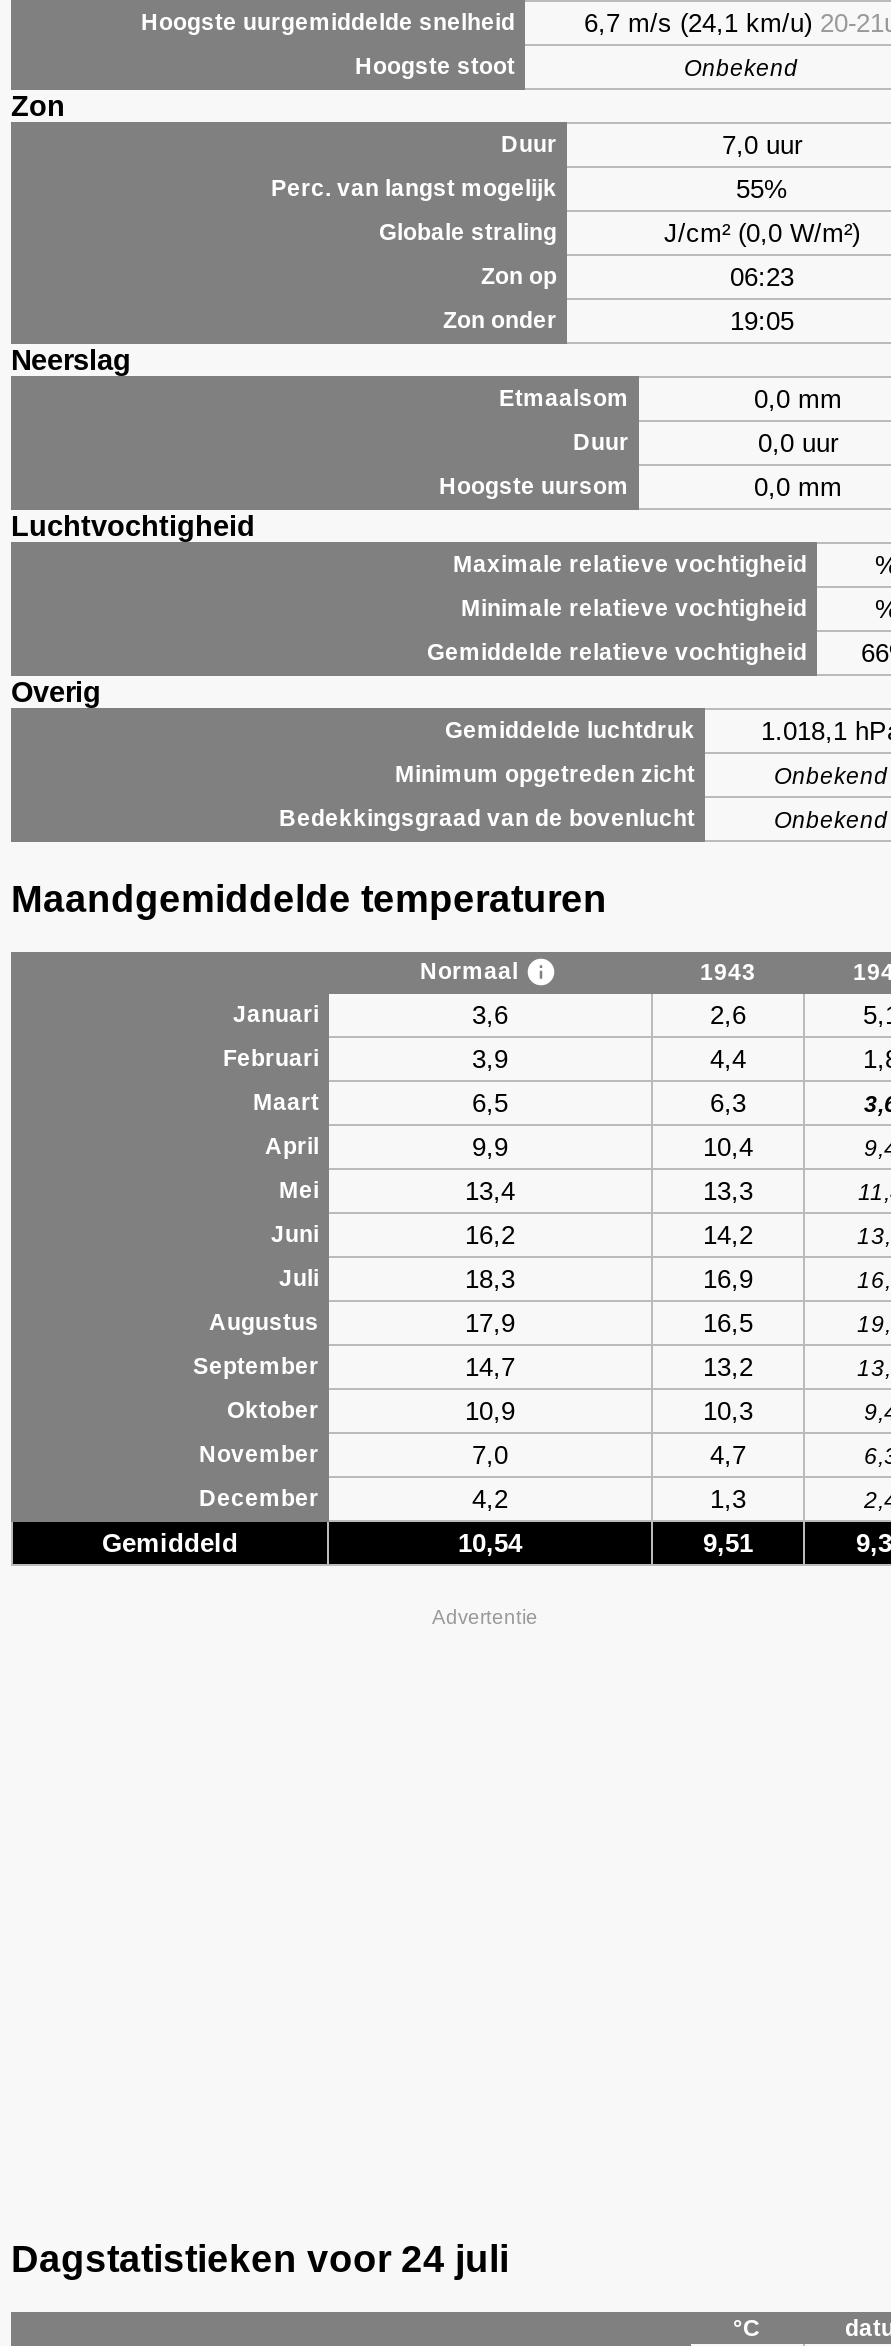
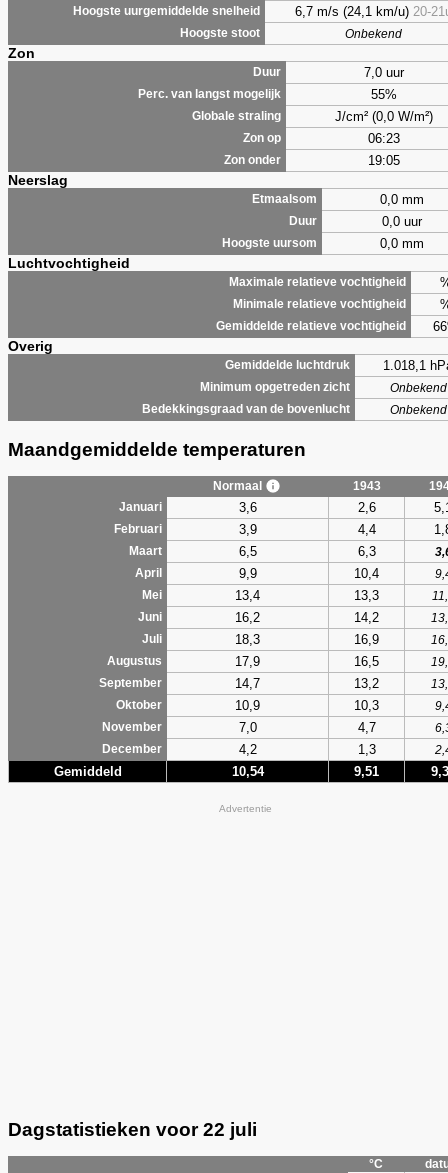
- Dagstatistieken voor 24 juli
+ Dagstatistieken voor 22 juli
